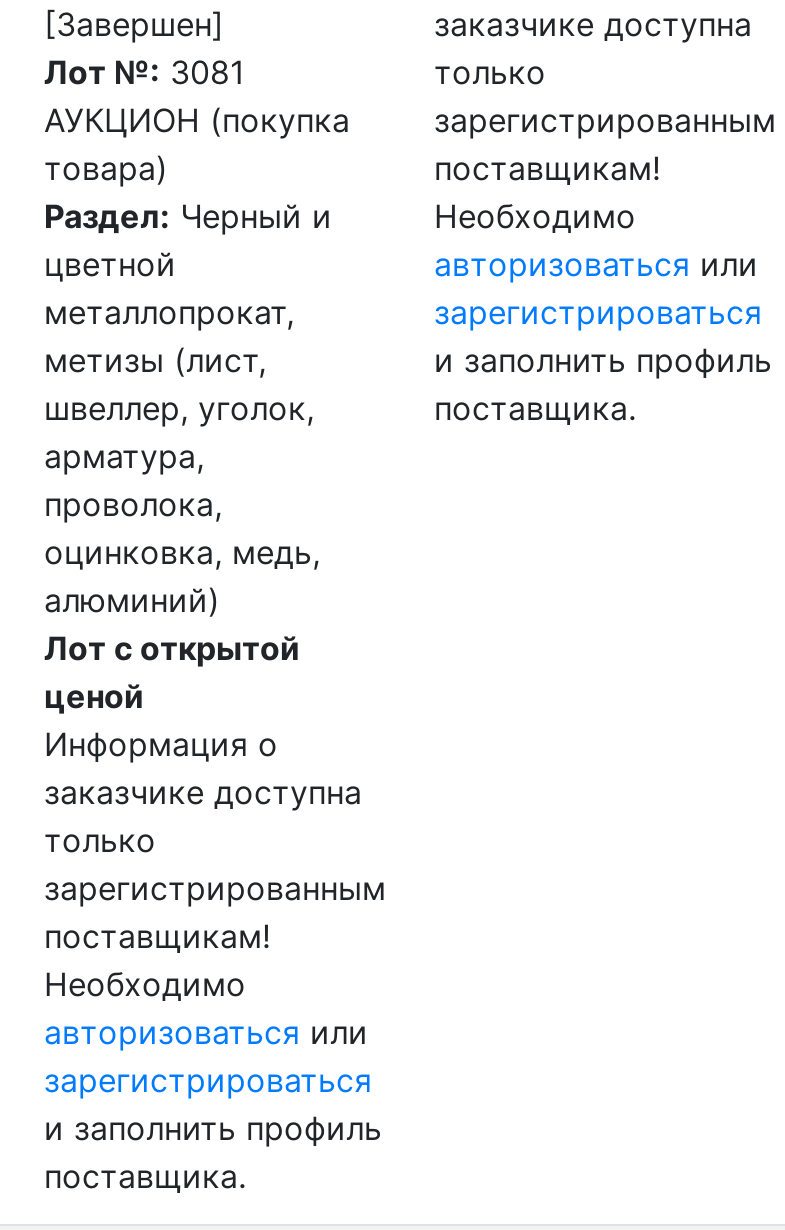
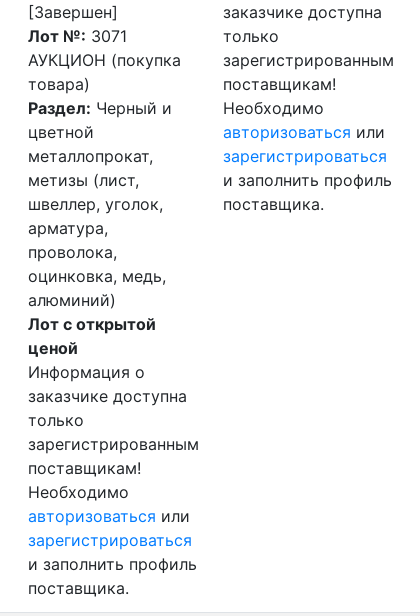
- Лот №: 3081
+ Лот №: 3071
